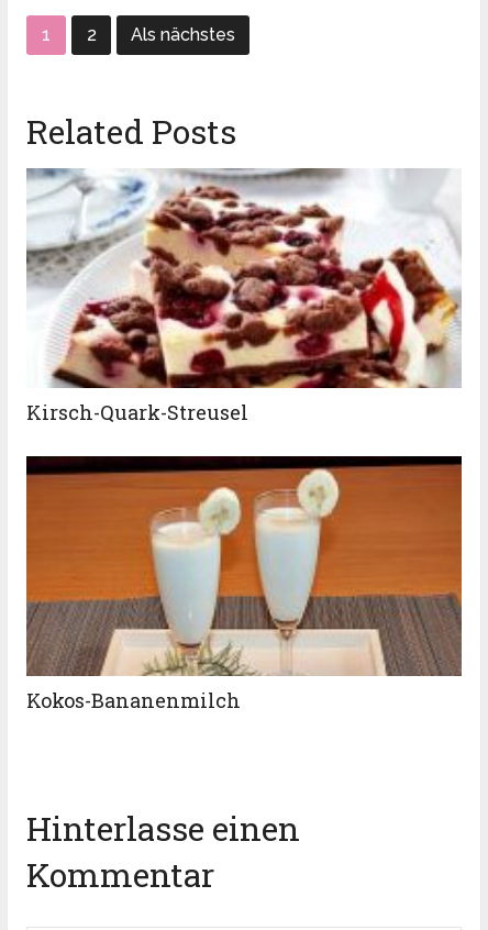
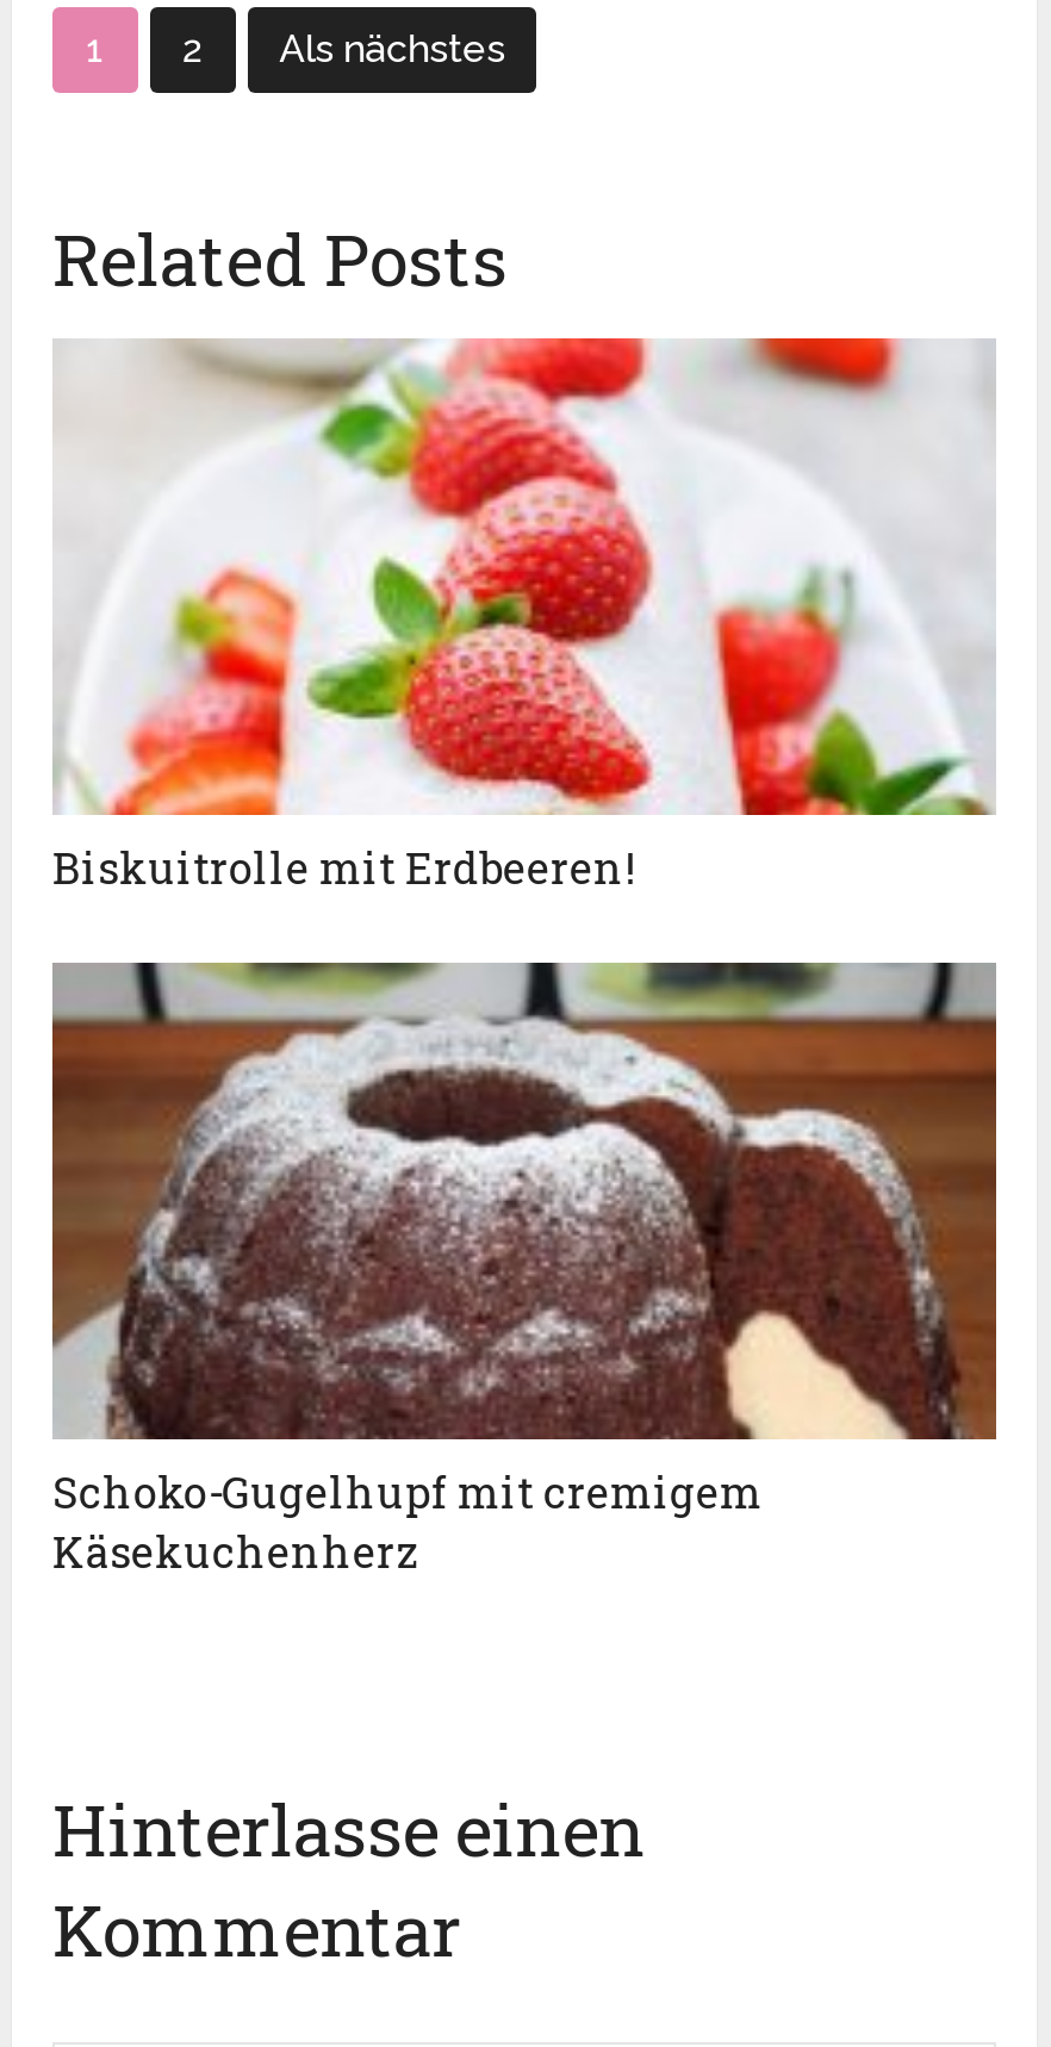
- [image]
- Kirsch-Quark-Streusel
+ [image]
+ Biskuitrolle mit Erdbeeren!

- [image]
- Kokos-Bananenmilch
+ [image]
+ Schoko-Gugelhupf mit cremigem
+ Käsekuchenherz
